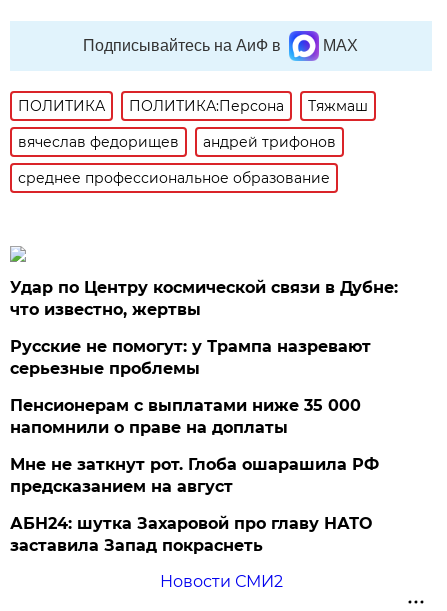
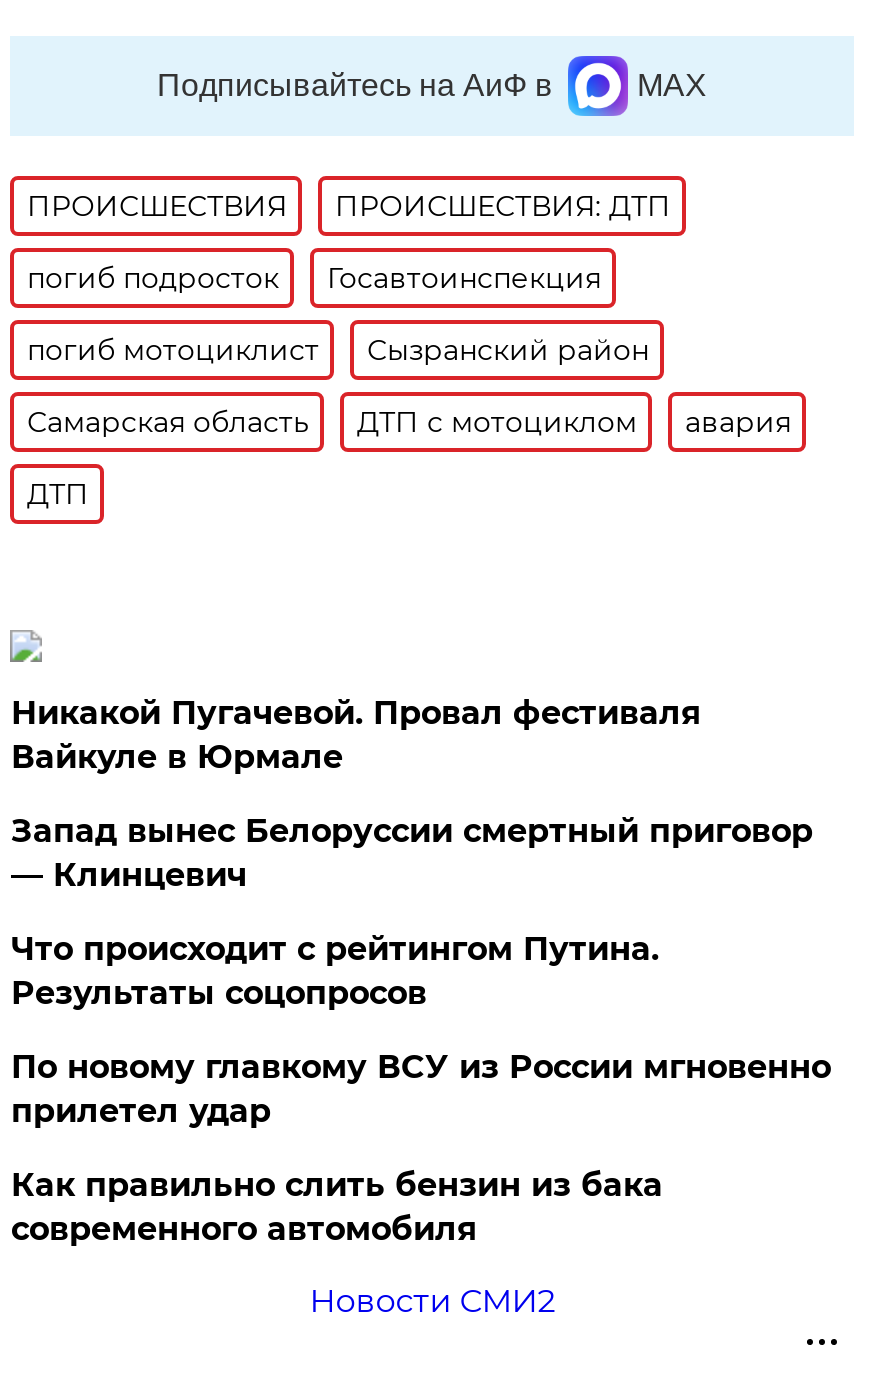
- ПОЛИТИКА
- ПОЛИТИКА:Персона
- Тяжмаш
- вячеслав федорищев
- андрей трифонов
- среднее профессиональное образование
+ ПРОИСШЕСТВИЯ
+ ПРОИСШЕСТВИЯ: ДТП
+ погиб подросток
+ Госавтоинспекция
+ погиб мотоциклист
+ Сызранский район
+ Самарская область
+ ДТП с мотоциклом
+ авария
+ ДТП

- Удар по Центру космической связи в Дубне:
- что известно, жертвы
- Русские не помогут: у Трампа назревают
- серьезные проблемы
- Пенсионерам с выплатами ниже 35 000
- напомнили о праве на доплаты
- Мне не заткнут рот. Глоба ошарашила РФ
- предсказанием на август
- АБН24: шутка Захаровой про главу НАТО
- заставила Запад покраснеть
+ Никакой Пугачевой. Провал фестиваля
+ Вайкуле в Юрмале
+ Запад вынес Белоруссии смертный приговор
+ — Клинцевич
+ Что происходит с рейтингом Путина.
+ Результаты соцопросов
+ По новому главкому ВСУ из России мгновенно
+ прилетел удар
+ Как правильно слить бензин из бака
+ современного автомобиля
